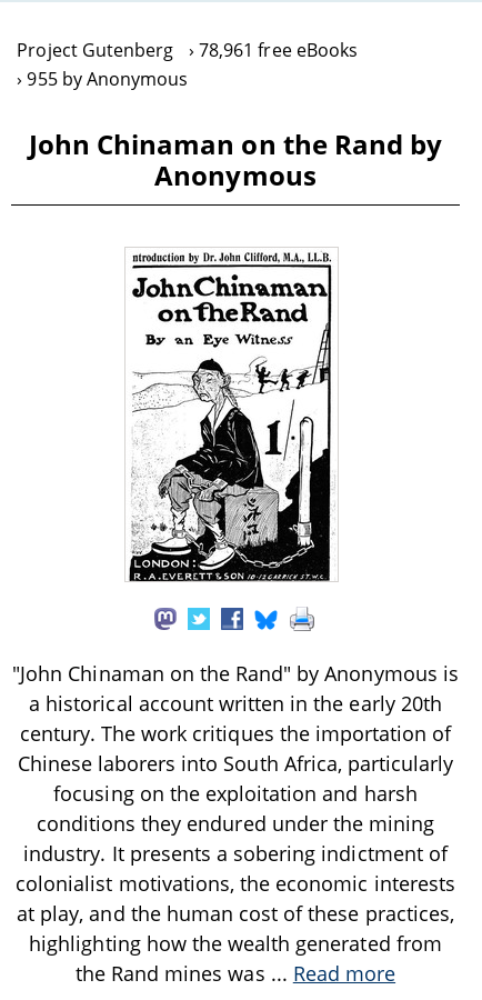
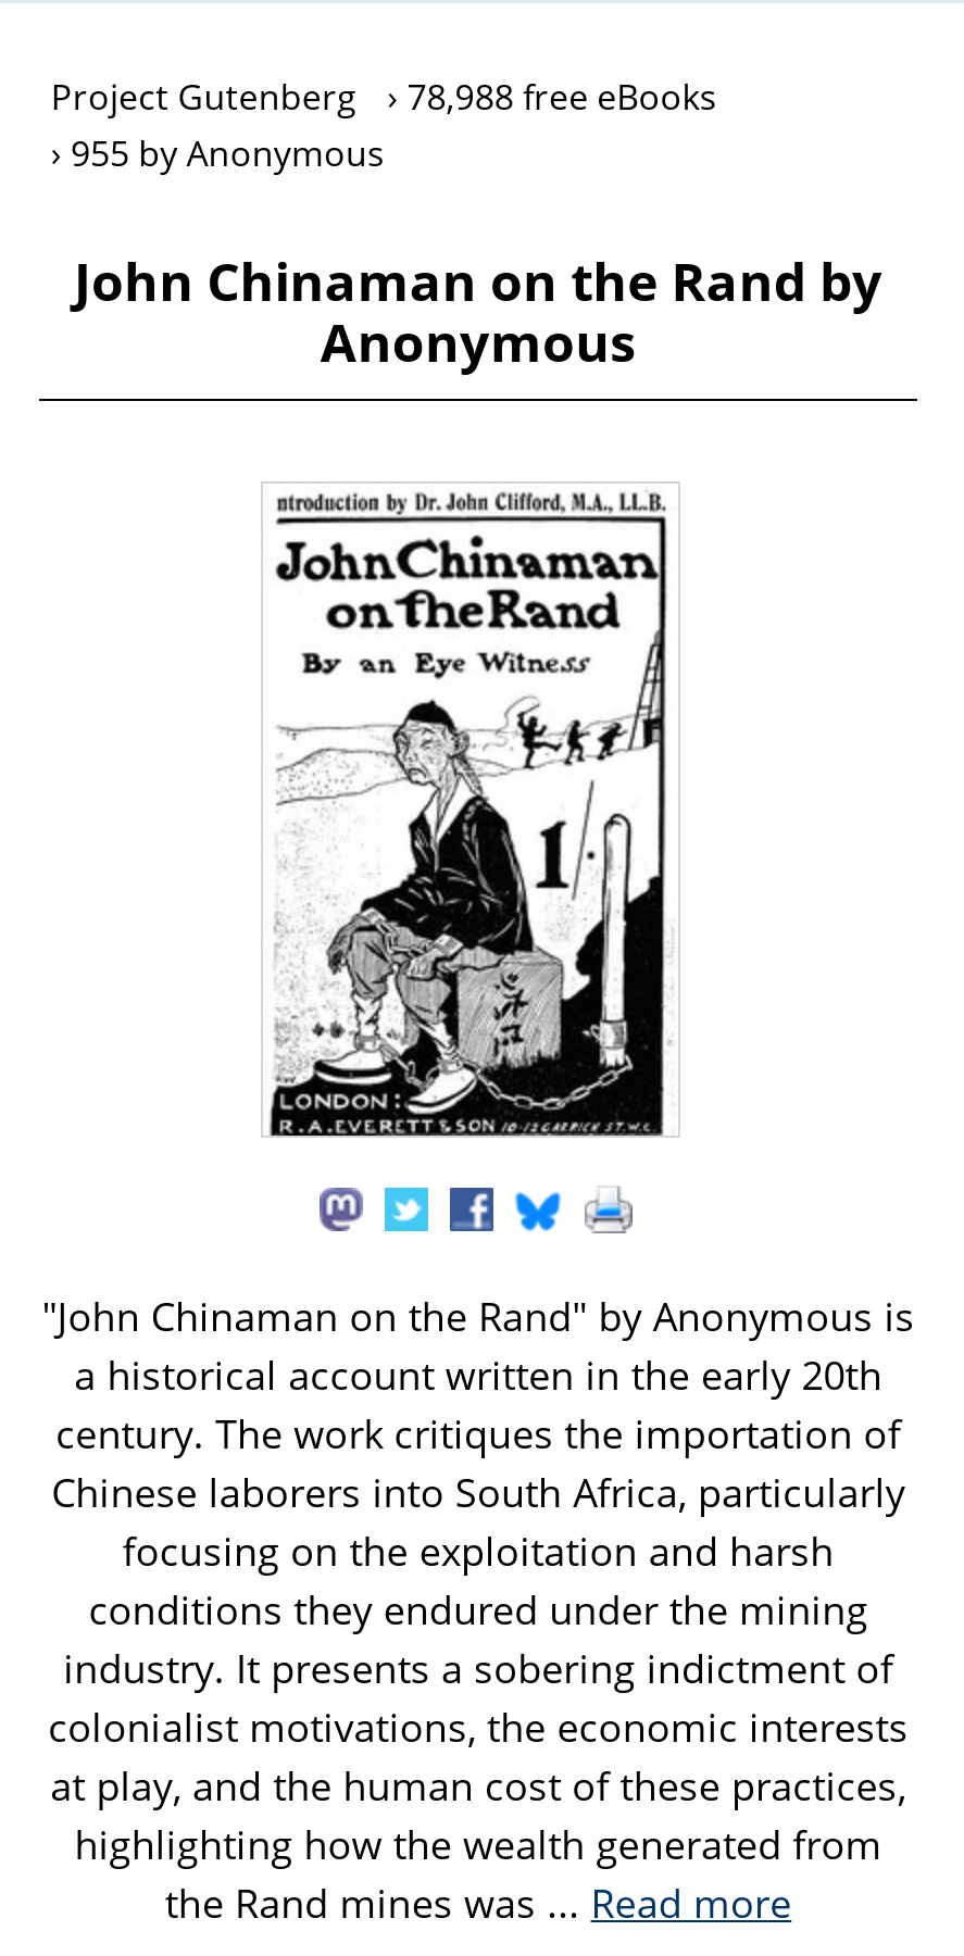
- Project Gutenberg 78,961 free eBooks
+ Project Gutenberg 78,988 free eBooks
